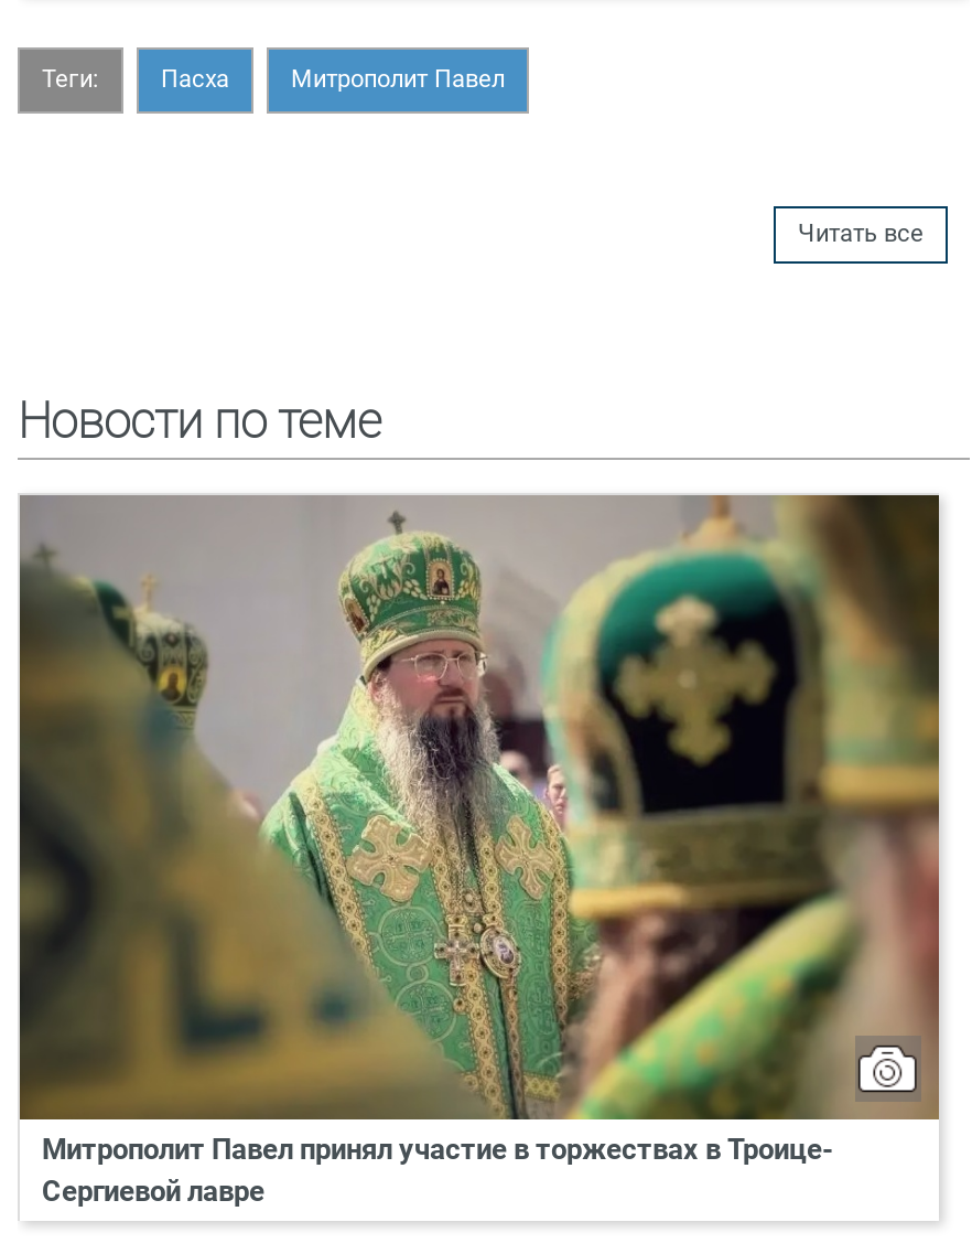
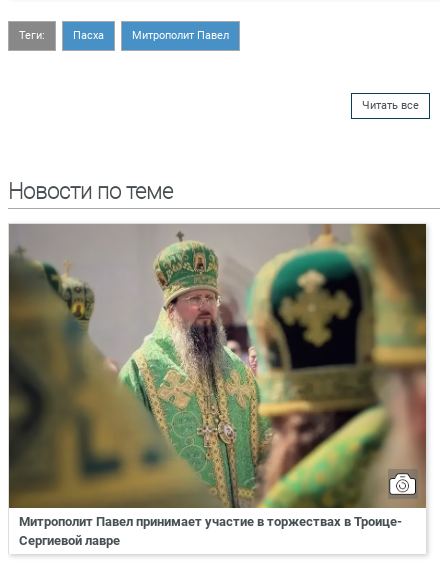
- Митрополит Павел принял участие в торжествах в Троице-
+ Митрополит Павел принимает участие в торжествах в Троице-
